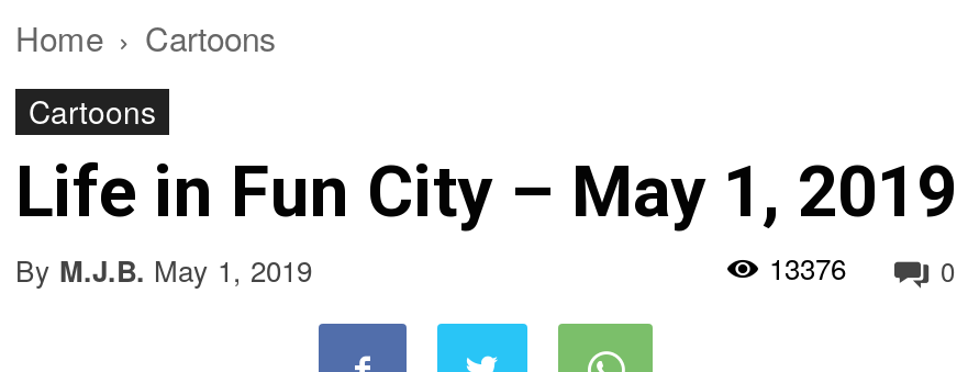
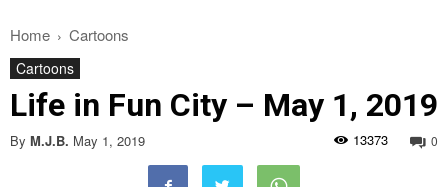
- 13376
+ 13373
